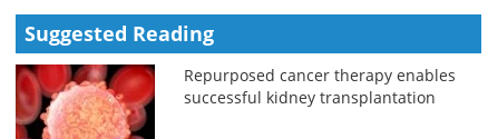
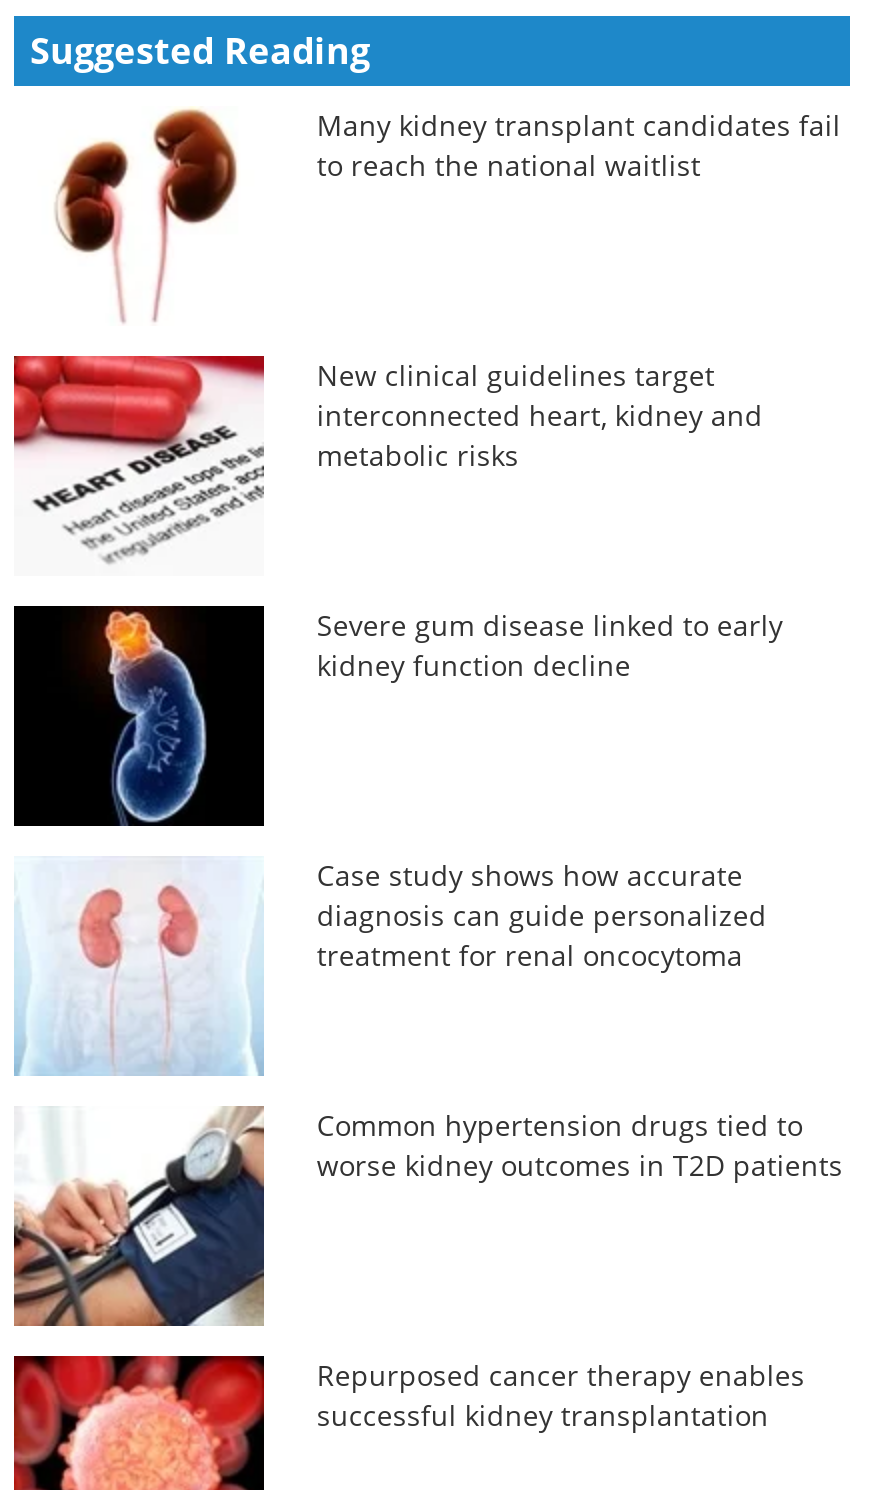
+ [image]
+ Severe gum disease linked to early
+ kidney function decline

+ [image]
+ Common hypertension drugs tied to
+ worse kidney outcomes in T2D patients

+ [image]
+ New clinical guidelines target
+ interconnected heart, kidney and
+ metabolic risks

+ [image]
+ Case study shows how accurate
+ diagnosis can guide personalized
+ treatment for renal oncocytoma

+ [image]

+ [image]
+ Many kidney transplant candidates fail
+ to reach the national waitlist
